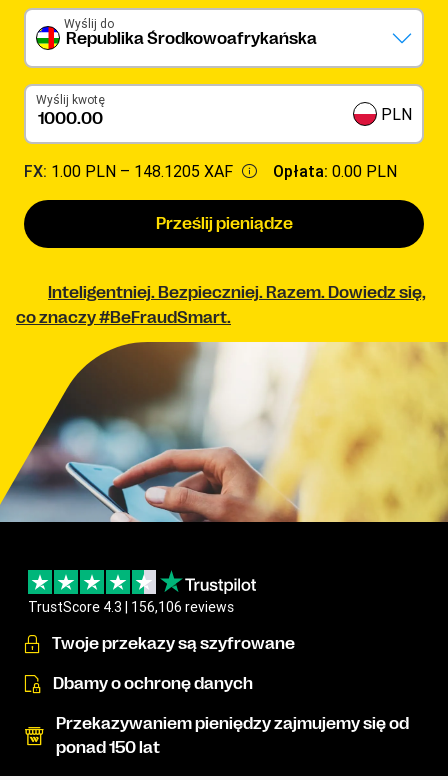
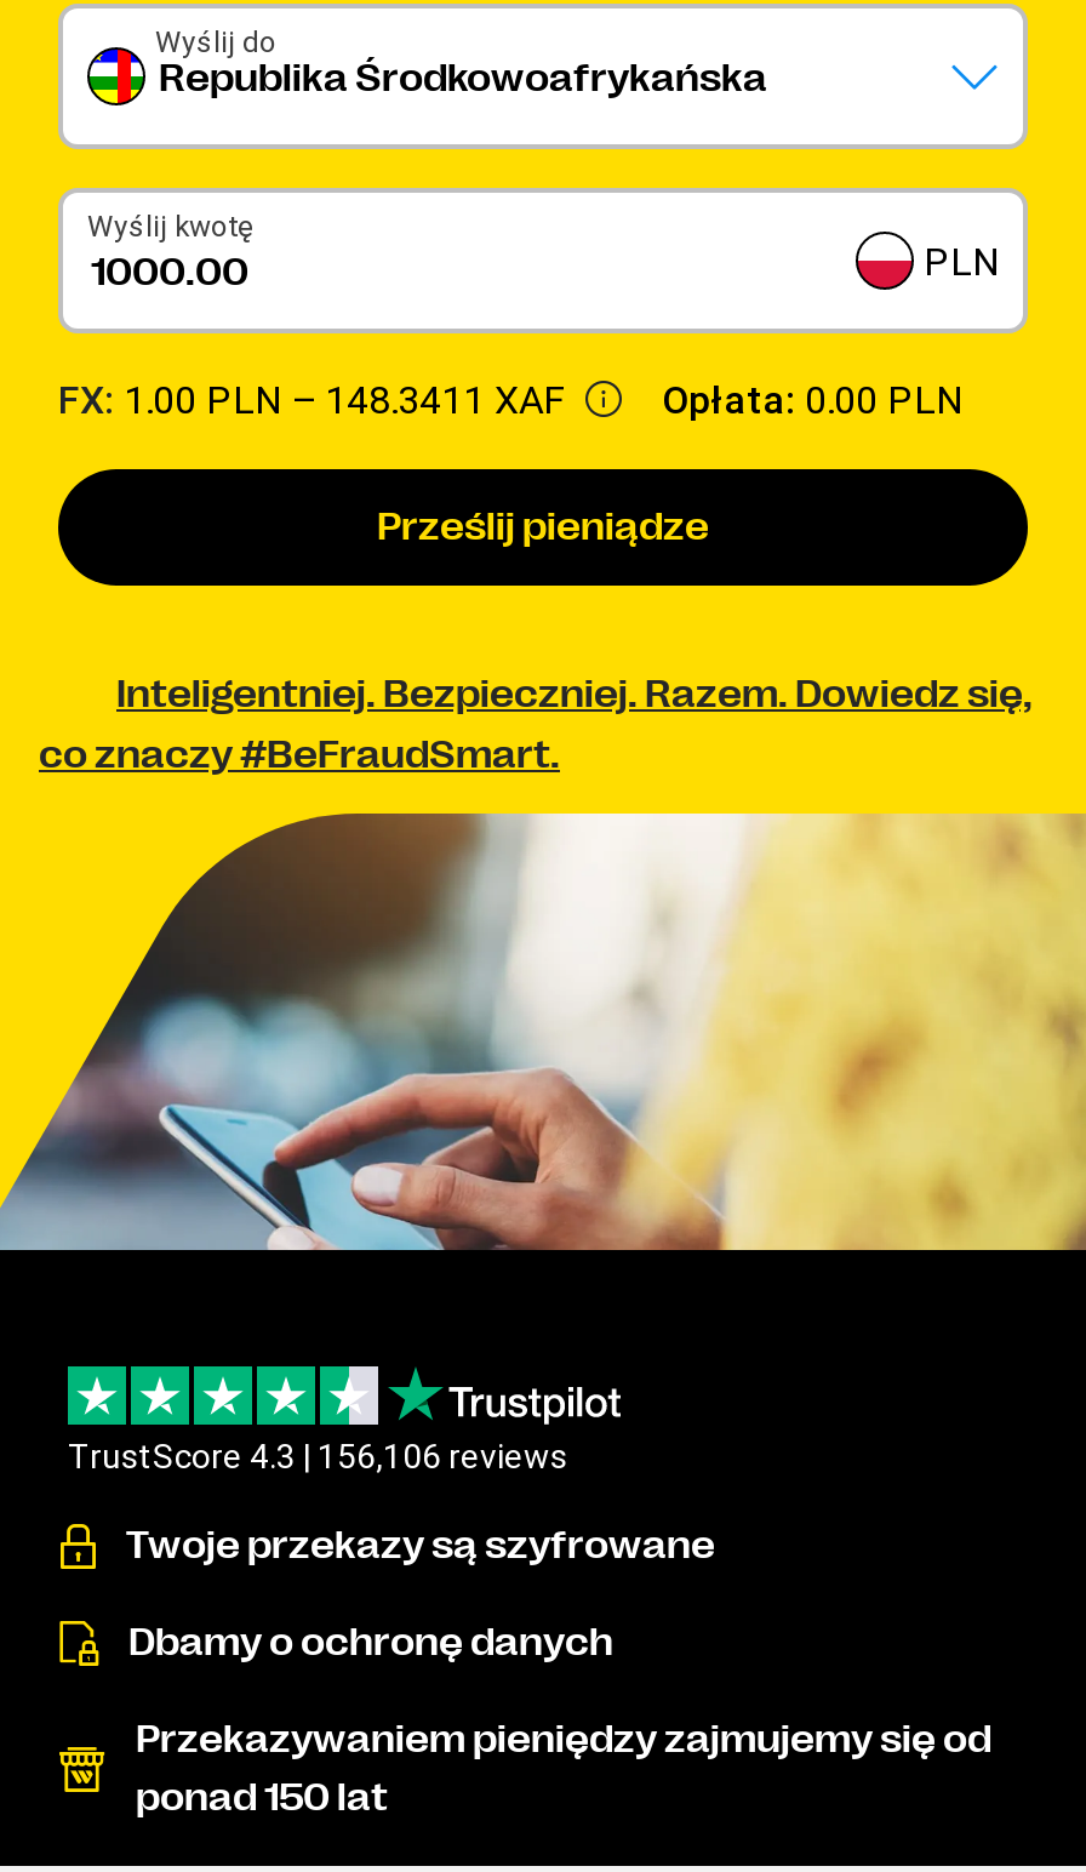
- FX: 1.00 PLN – 148.1205 XAF Opłata: 0.00 PLN
+ FX: 1.00 PLN – 148.3411 XAF Opłata: 0.00 PLN
